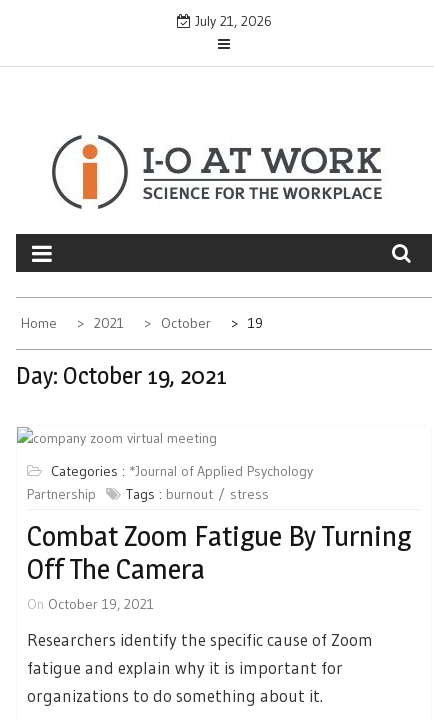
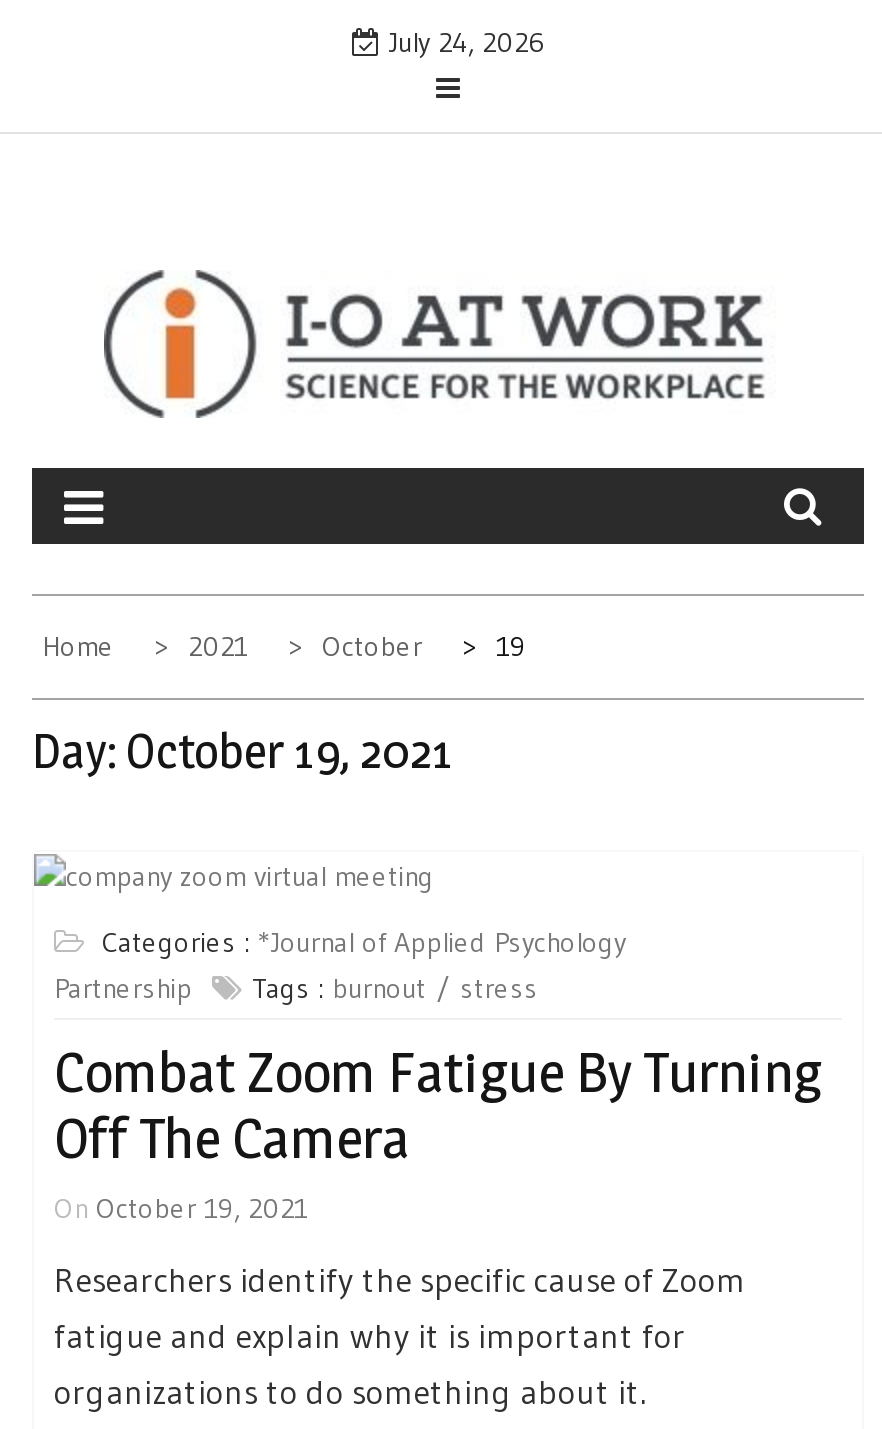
- July 21, 2026
+ July 24, 2026
